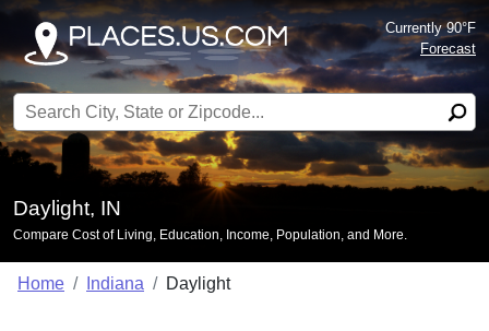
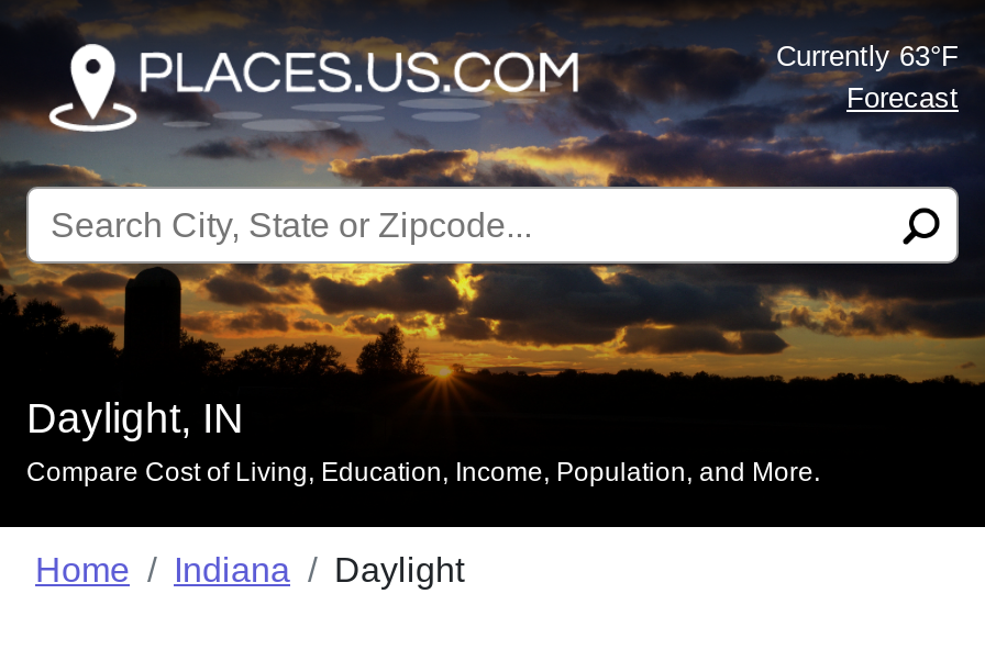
- Currently 90°F
+ Currently 63°F
